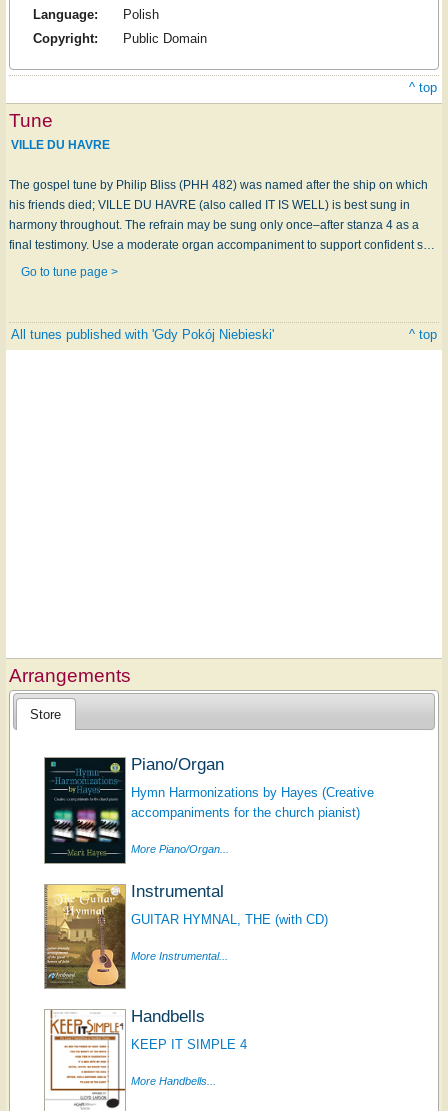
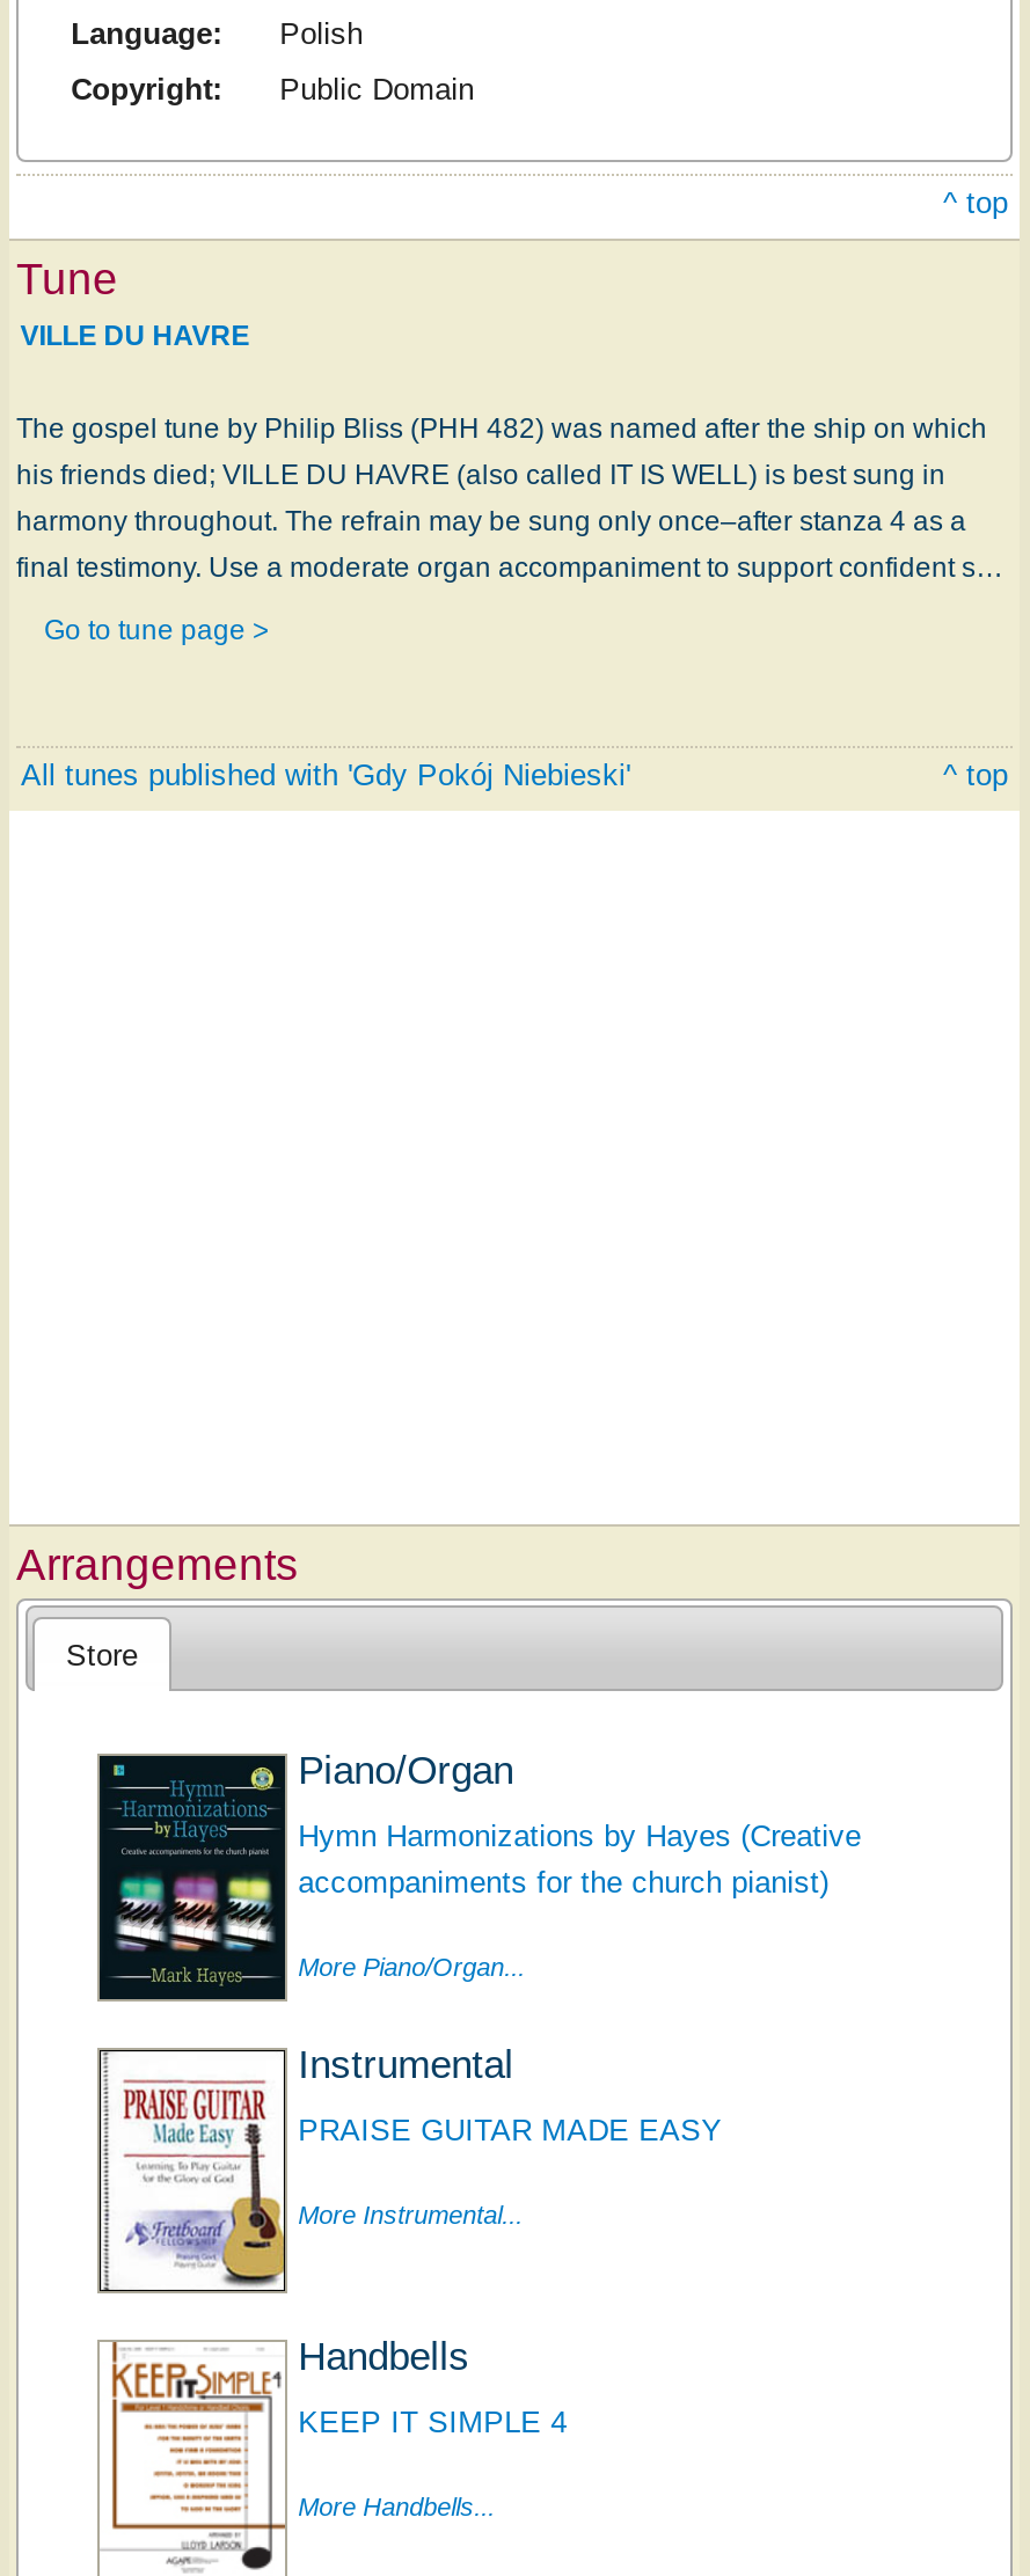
- [image]
- GUITAR HYMNAL, THE (with CD)
+ [image]
+ PRAISE GUITAR MADE EASY
